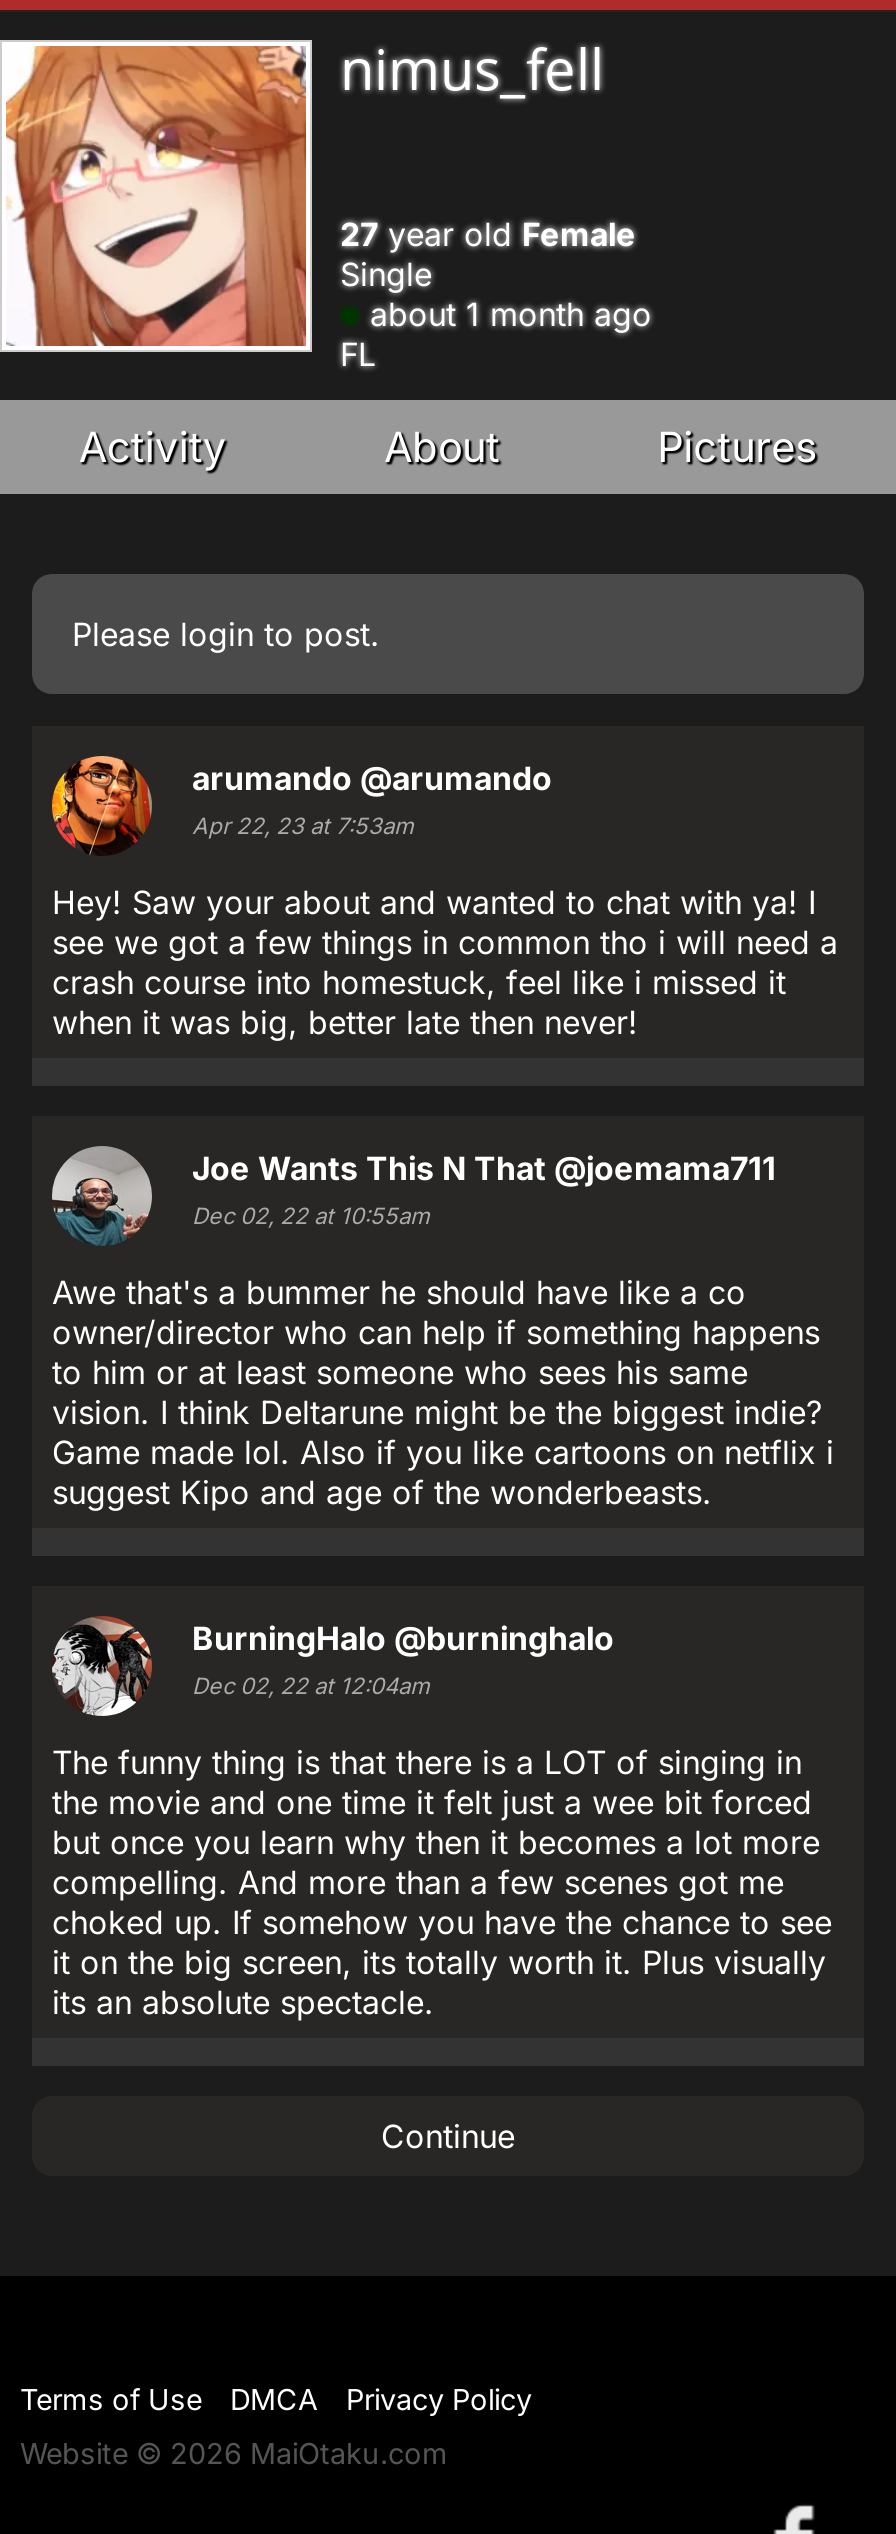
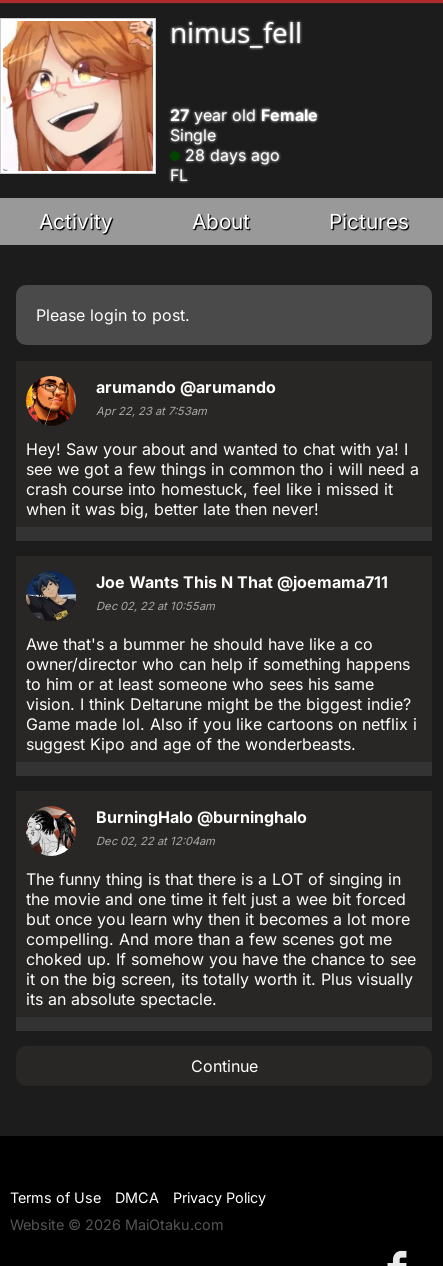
- about 1 month ago
+ 28 days ago

- [image]
+ [image]
